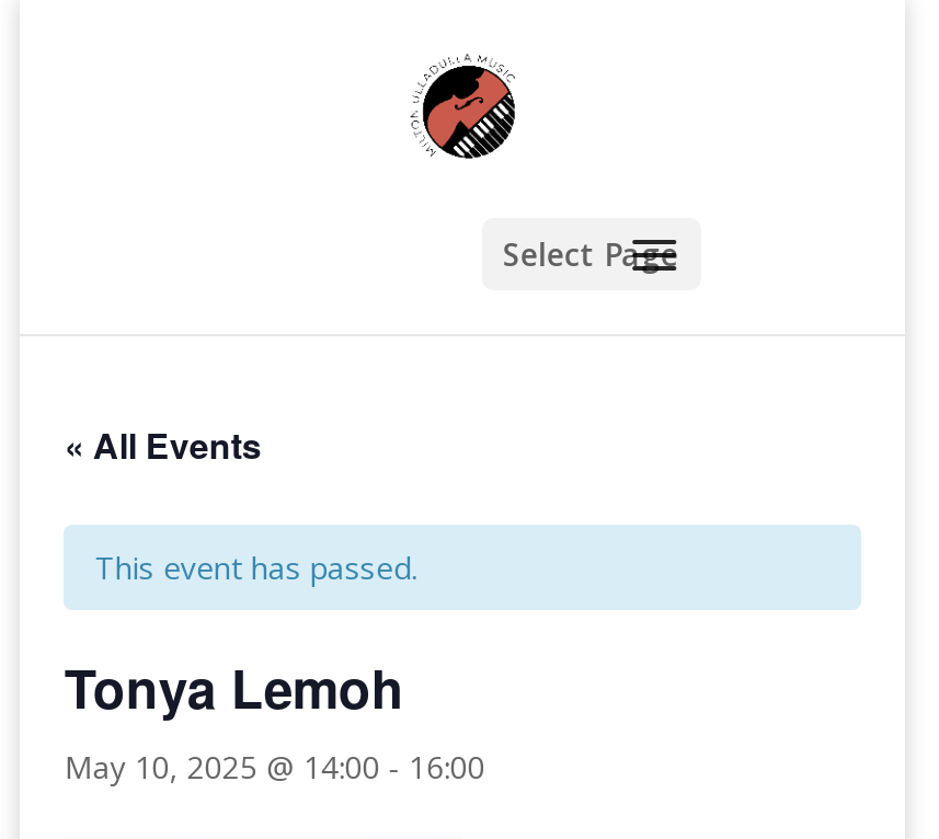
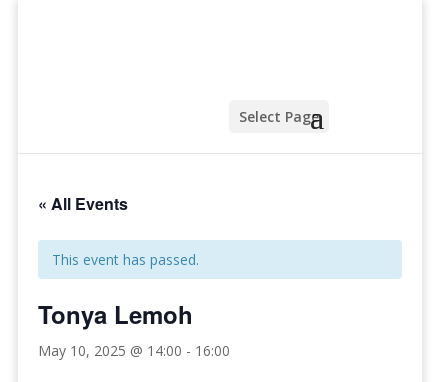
- [image]
